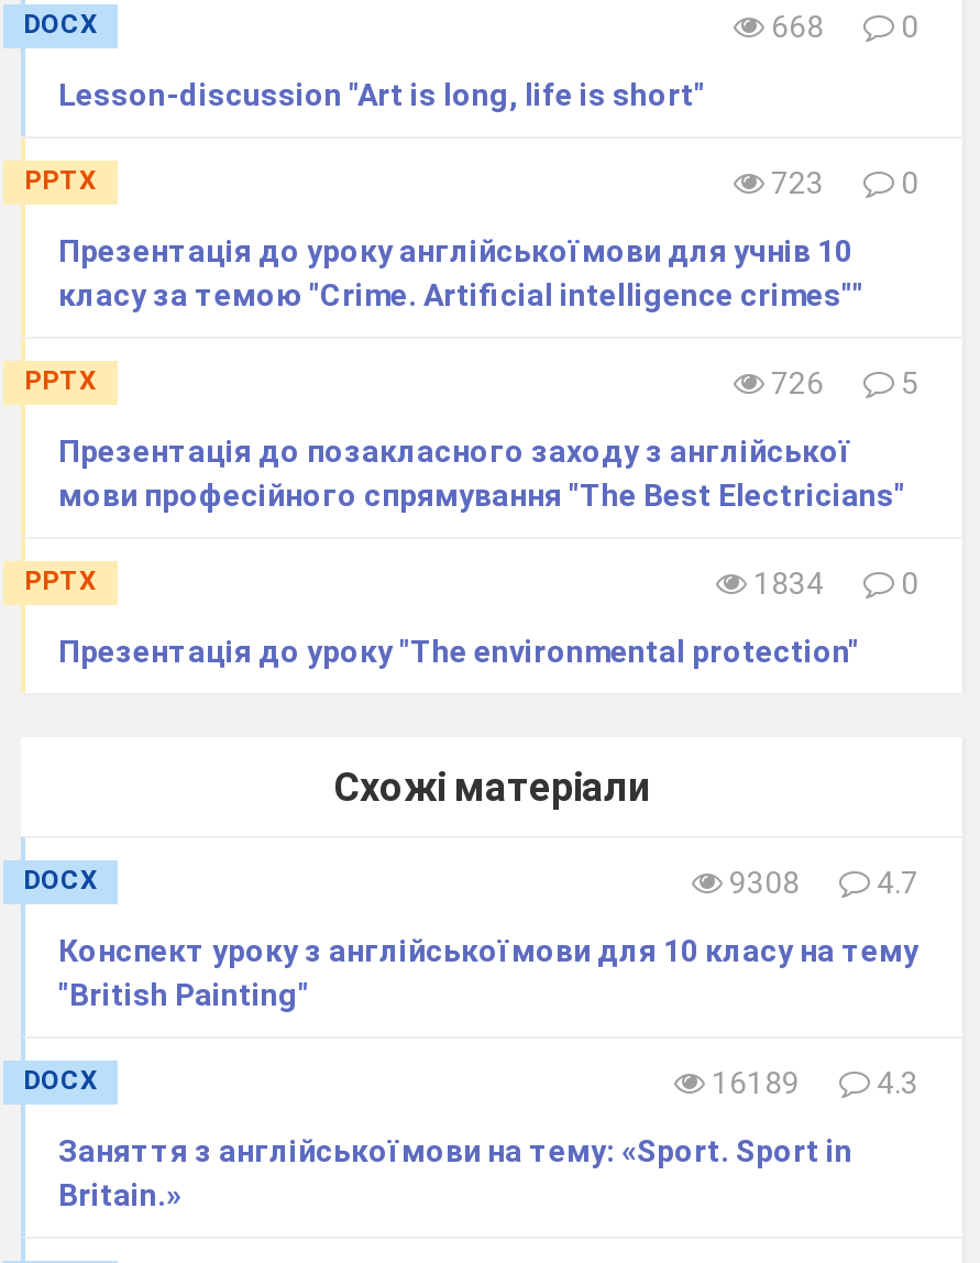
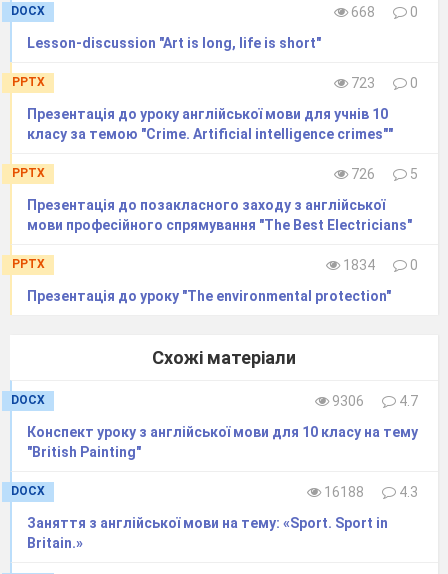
- 9308 4.7
+ 9306 4.7

- 16189
+ 16188
